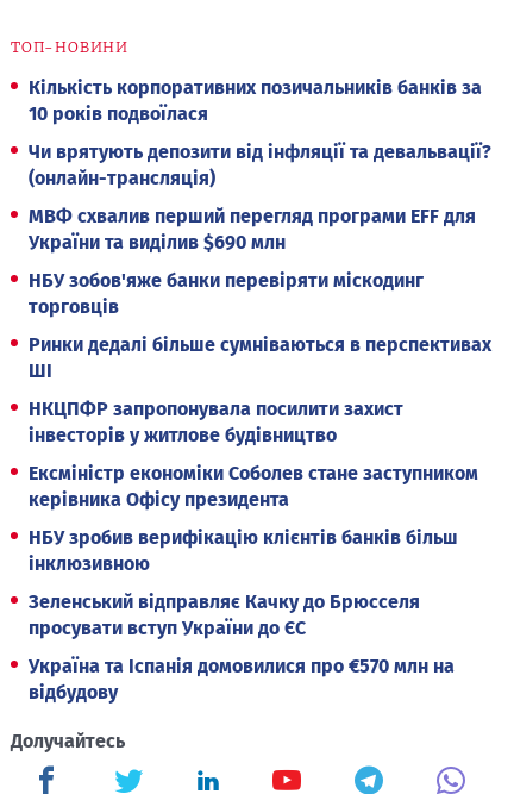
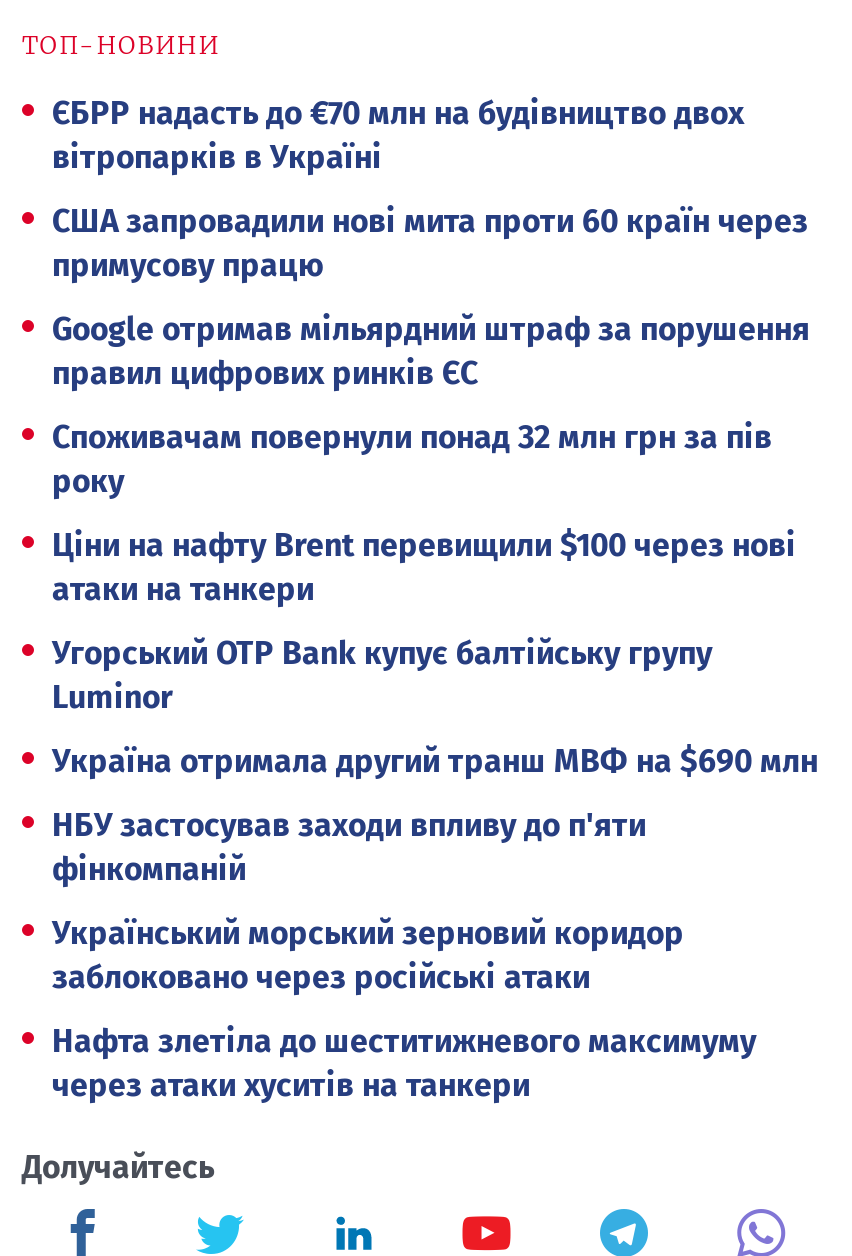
- Кількість корпоративних позичальників банків за
- 10 років подвоїлася
+ ЄБРР надасть до €70 млн на будівництво двох
+ вітропарків в Україні

- Чи врятують депозити від інфляції та девальвації?
- (онлайн-трансляція)
+ США запровадили нові мита проти 60 країн через
+ примусову працю

- МВФ схвалив перший перегляд програми EFF для
- України та виділив $690 млн
+ Google отримав мільярдний штраф за порушення
+ правил цифрових ринків ЄС

- НБУ зобов'яже банки перевіряти міскодинг
- торговців
+ Споживачам повернули понад 32 млн грн за пів
+ року

- Ринки дедалі більше сумніваються в перспективах
- ШІ
+ Ціни на нафту Brent перевищили $100 через нові
+ атаки на танкери

- НКЦПФР запропонувала посилити захист
- інвесторів у житлове будівництво
+ Угорський OTP Bank купує балтійську групу
+ Luminor

- Ексміністр економіки Соболев стане заступником
- керівника Офісу президента
+ Україна отримала другий транш МВФ на $690 млн

- НБУ зробив верифікацію клієнтів банків більш
- інклюзивною
+ НБУ застосував заходи впливу до п'яти
+ фінкомпаній

- Зеленський відправляє Качку до Брюсселя
- просувати вступ України до ЄС
+ Український морський зерновий коридор
+ заблоковано через російські атаки

- Україна та Іспанія домовилися про €570 млн на
- відбудову
+ Нафта злетіла до шеститижневого максимуму
+ через атаки хуситів на танкери
